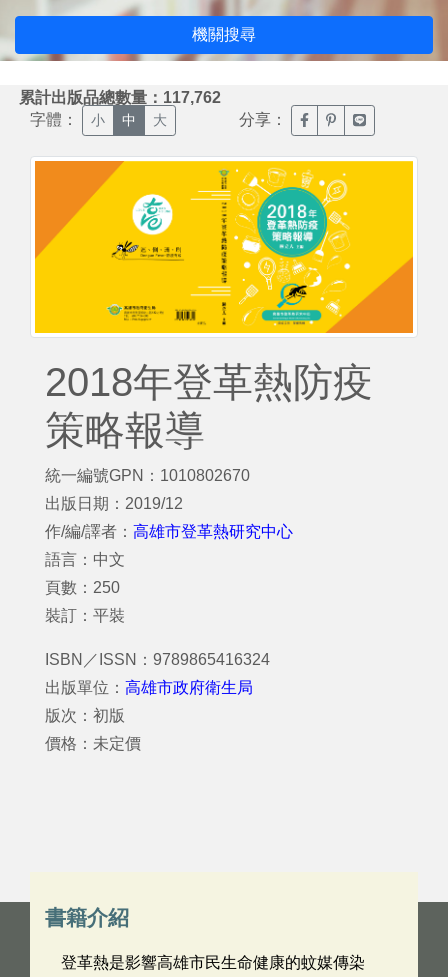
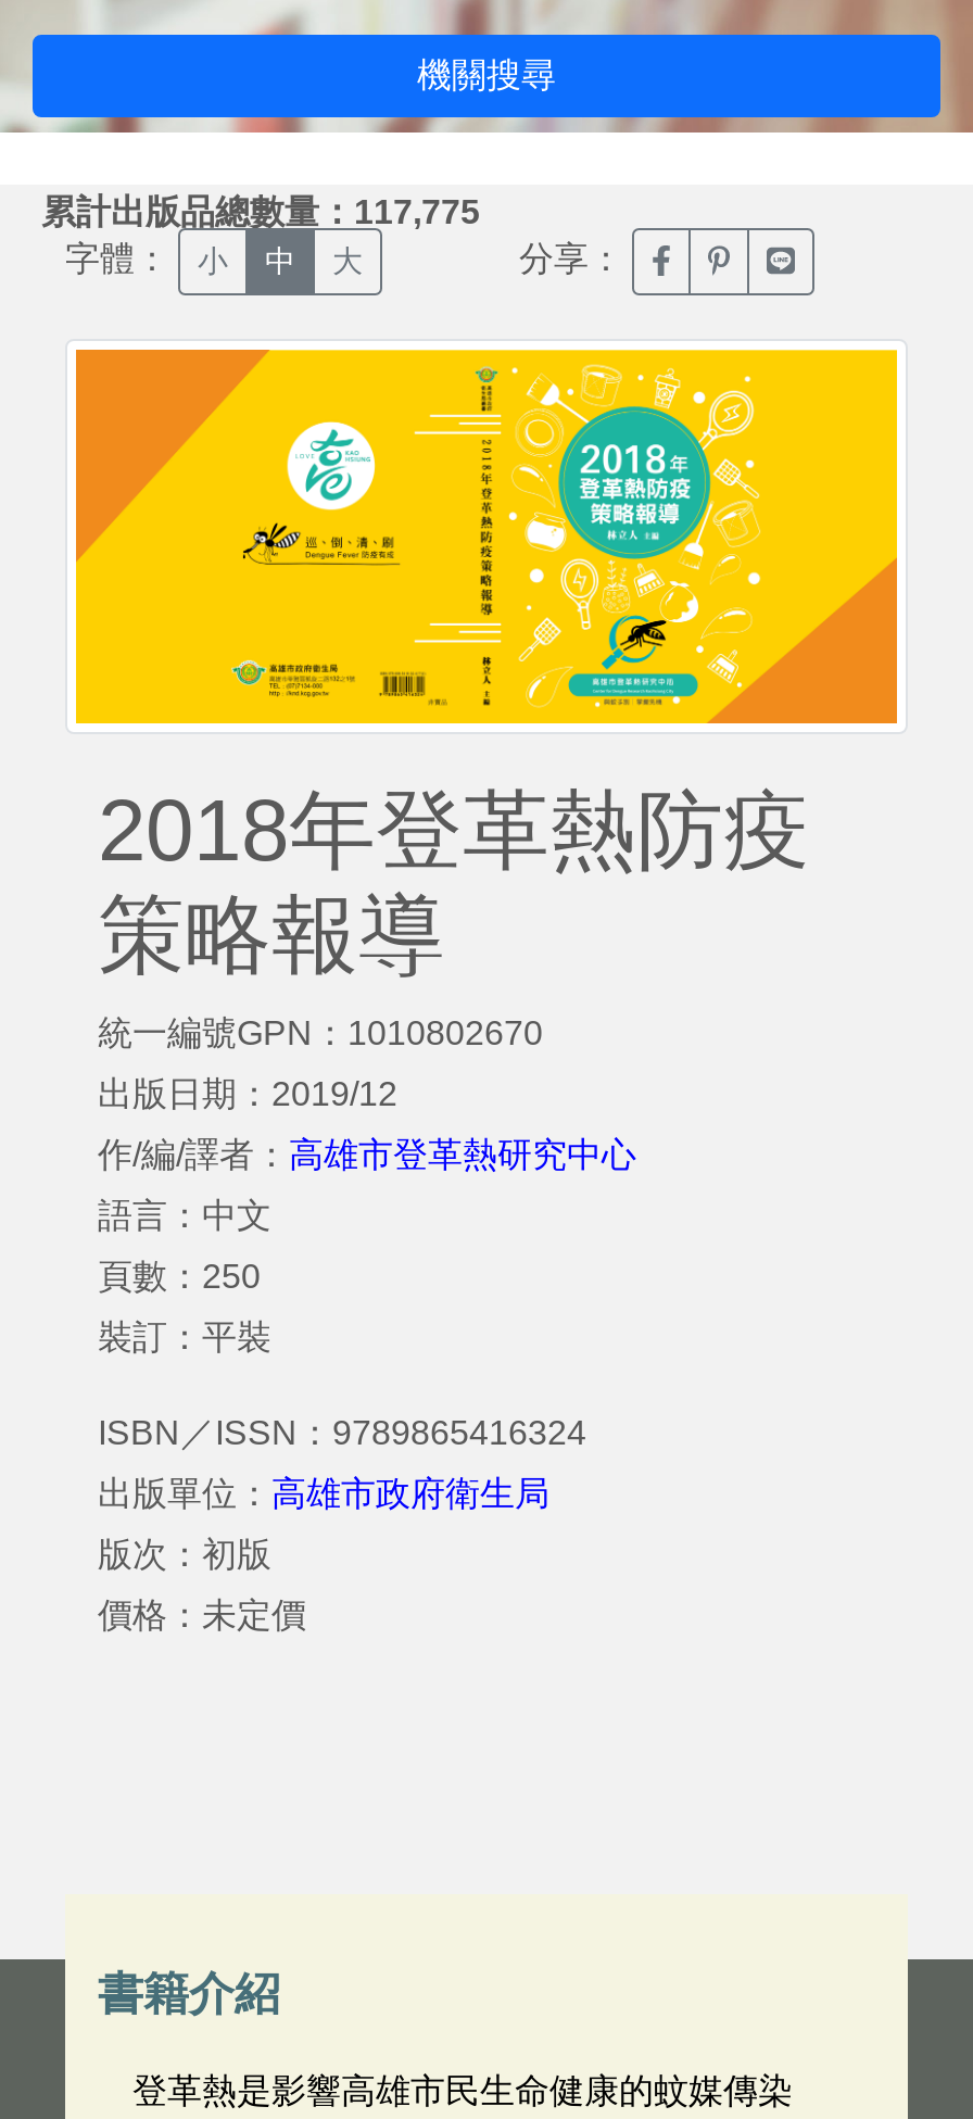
- 累計出版品總數量：117,762
+ 累計出版品總數量：117,775
